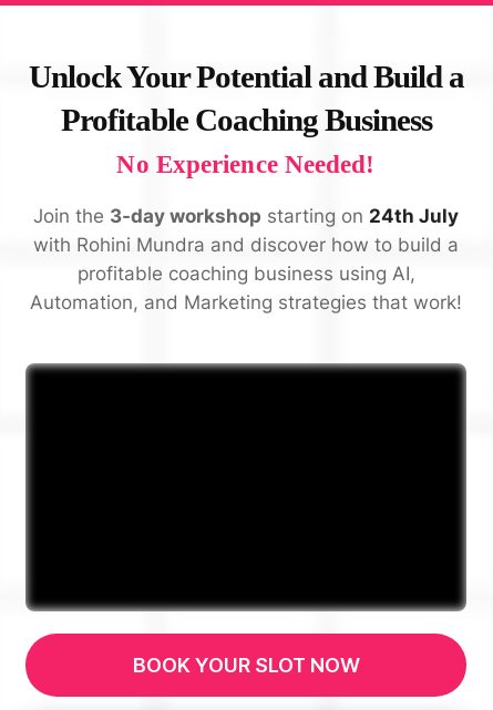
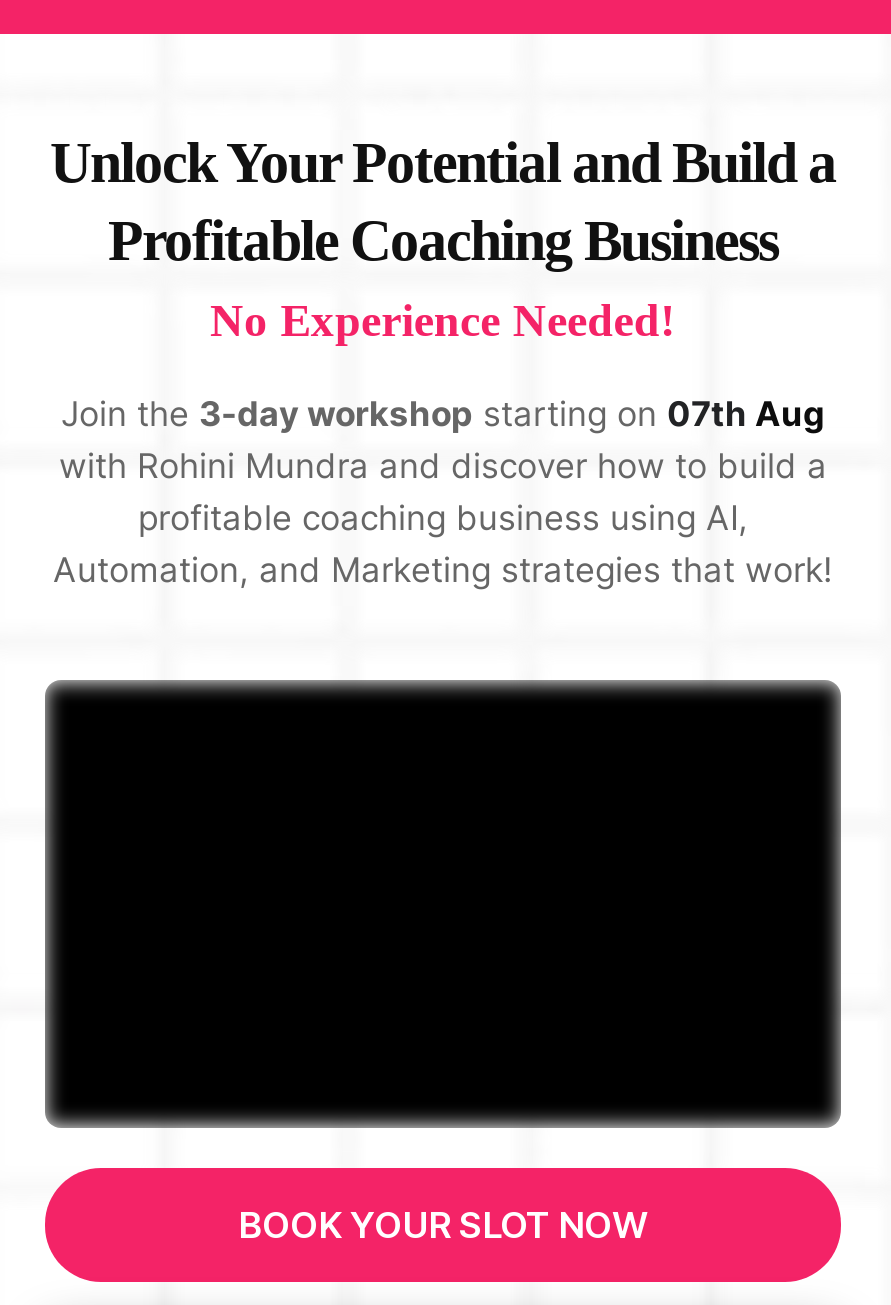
- Join the 3-day workshop starting on 24th July
+ Join the 3-day workshop starting on 07th Aug
